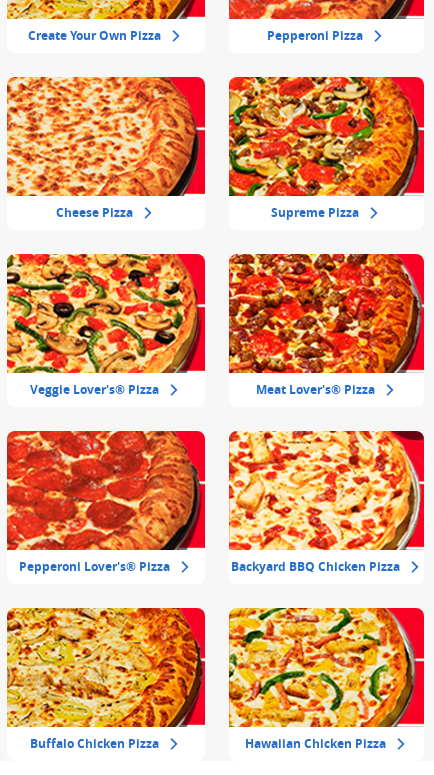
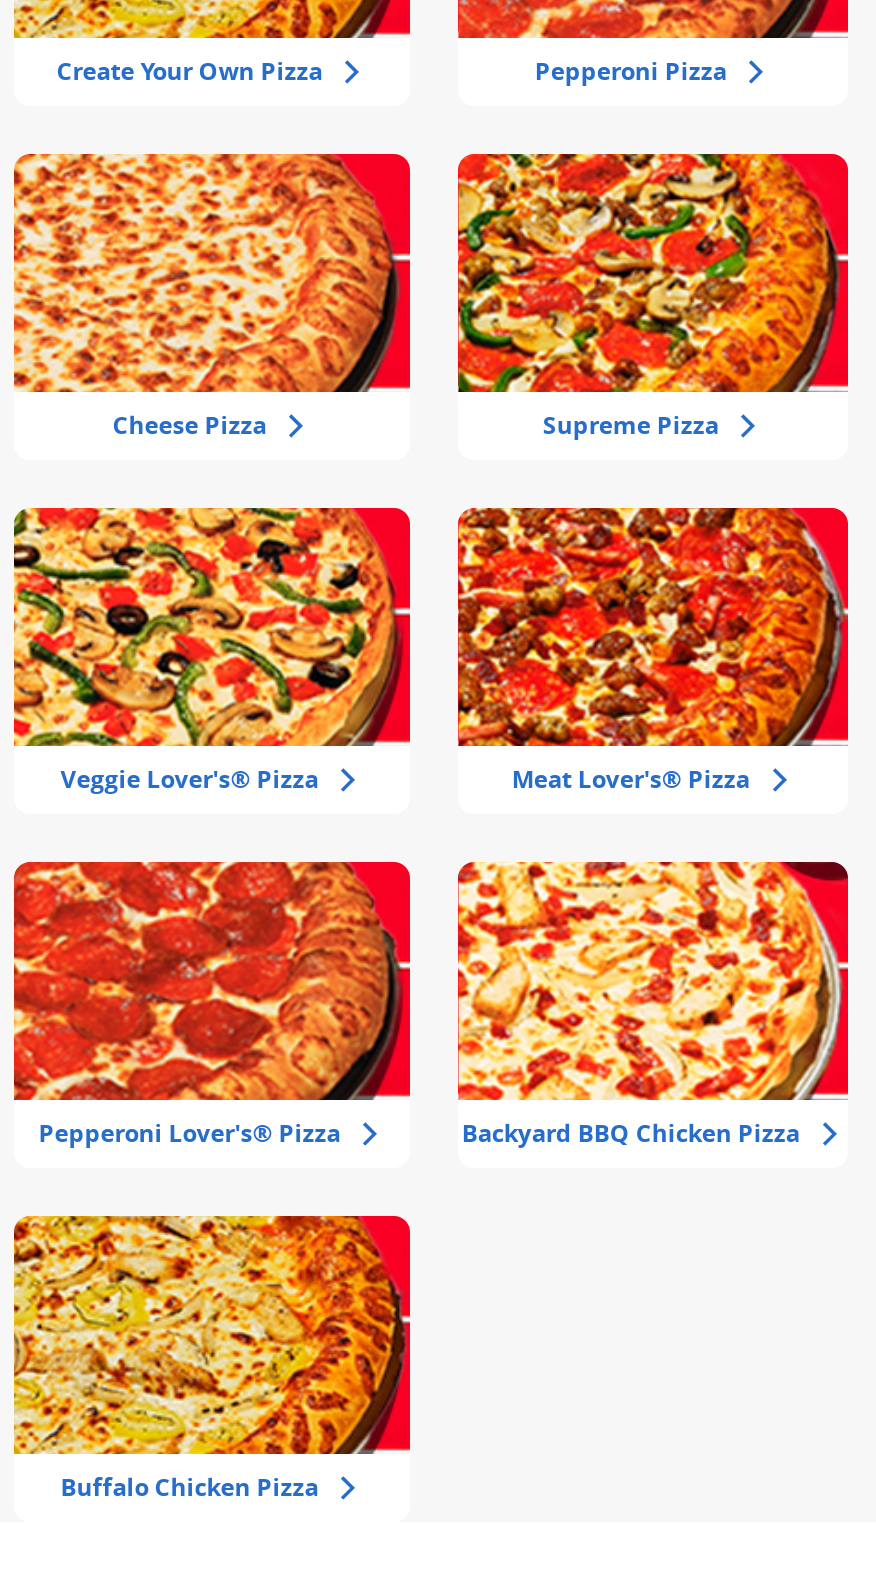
- [image]
- Hawaiian Chicken Pizza
